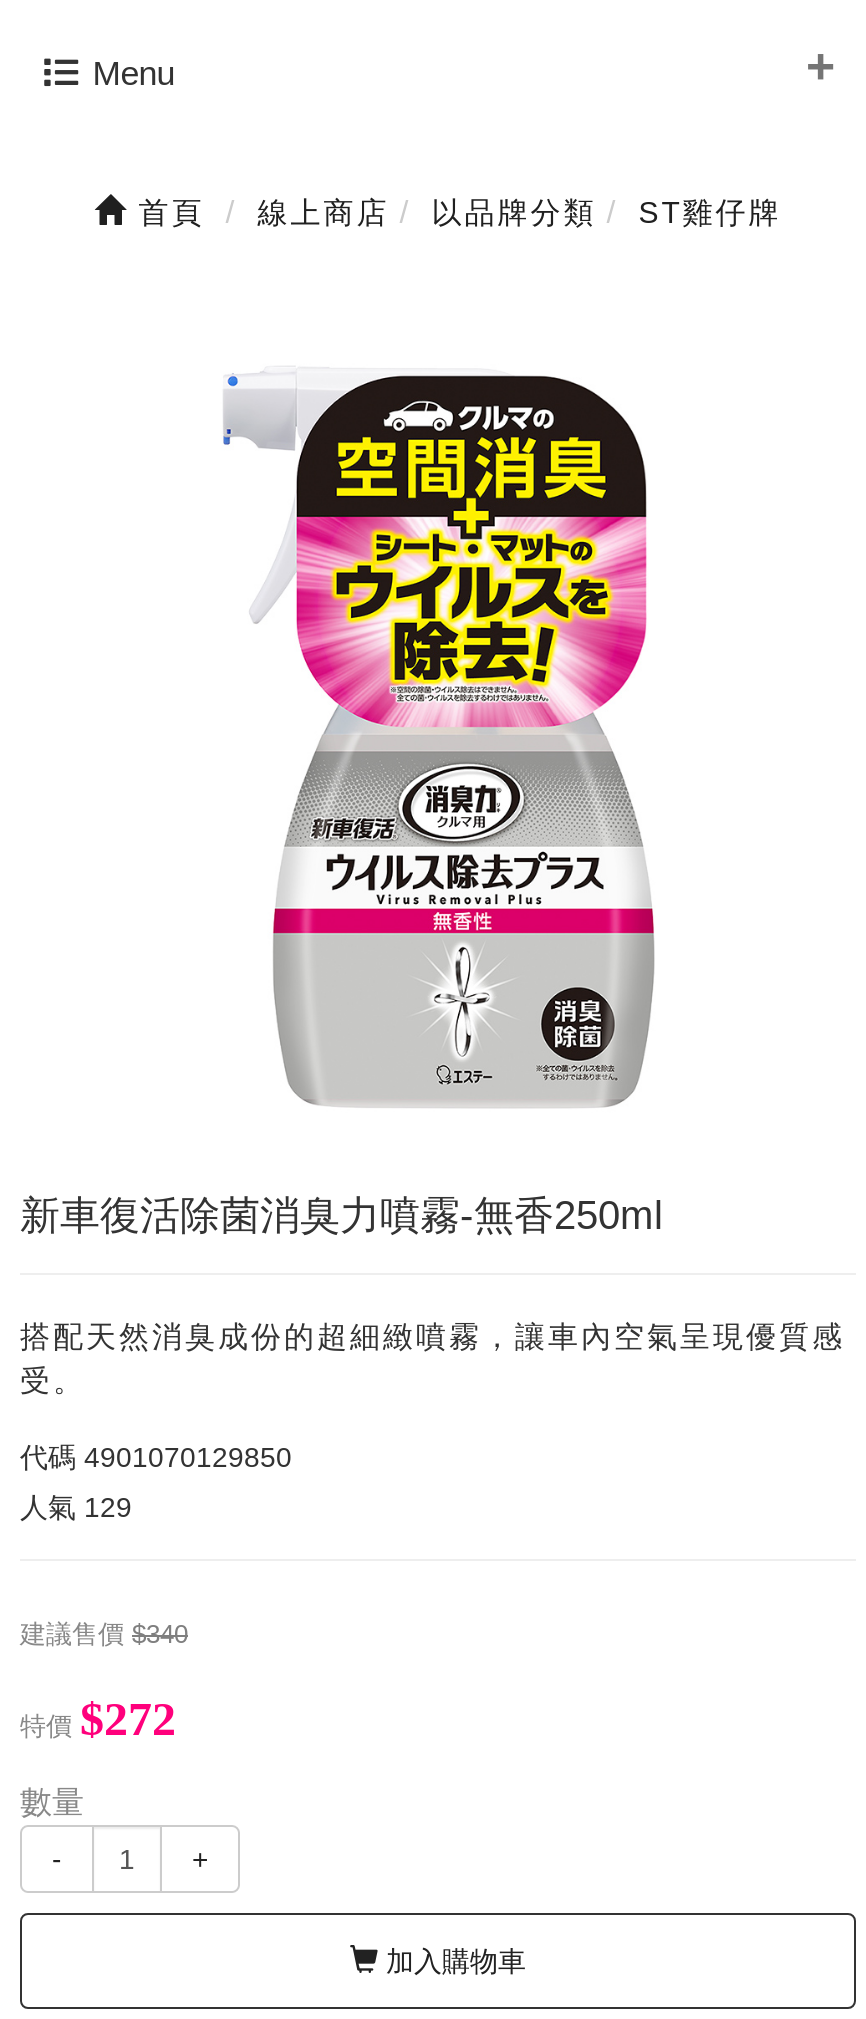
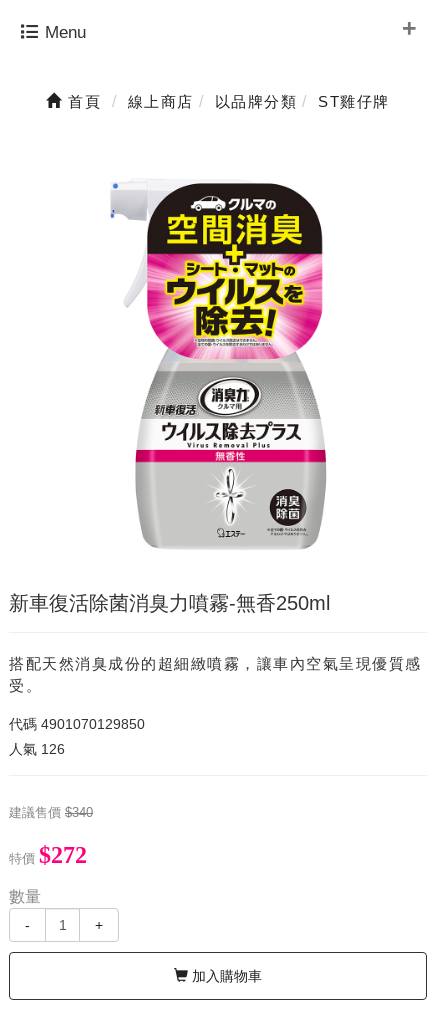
- 人氣129
+ 人氣126
